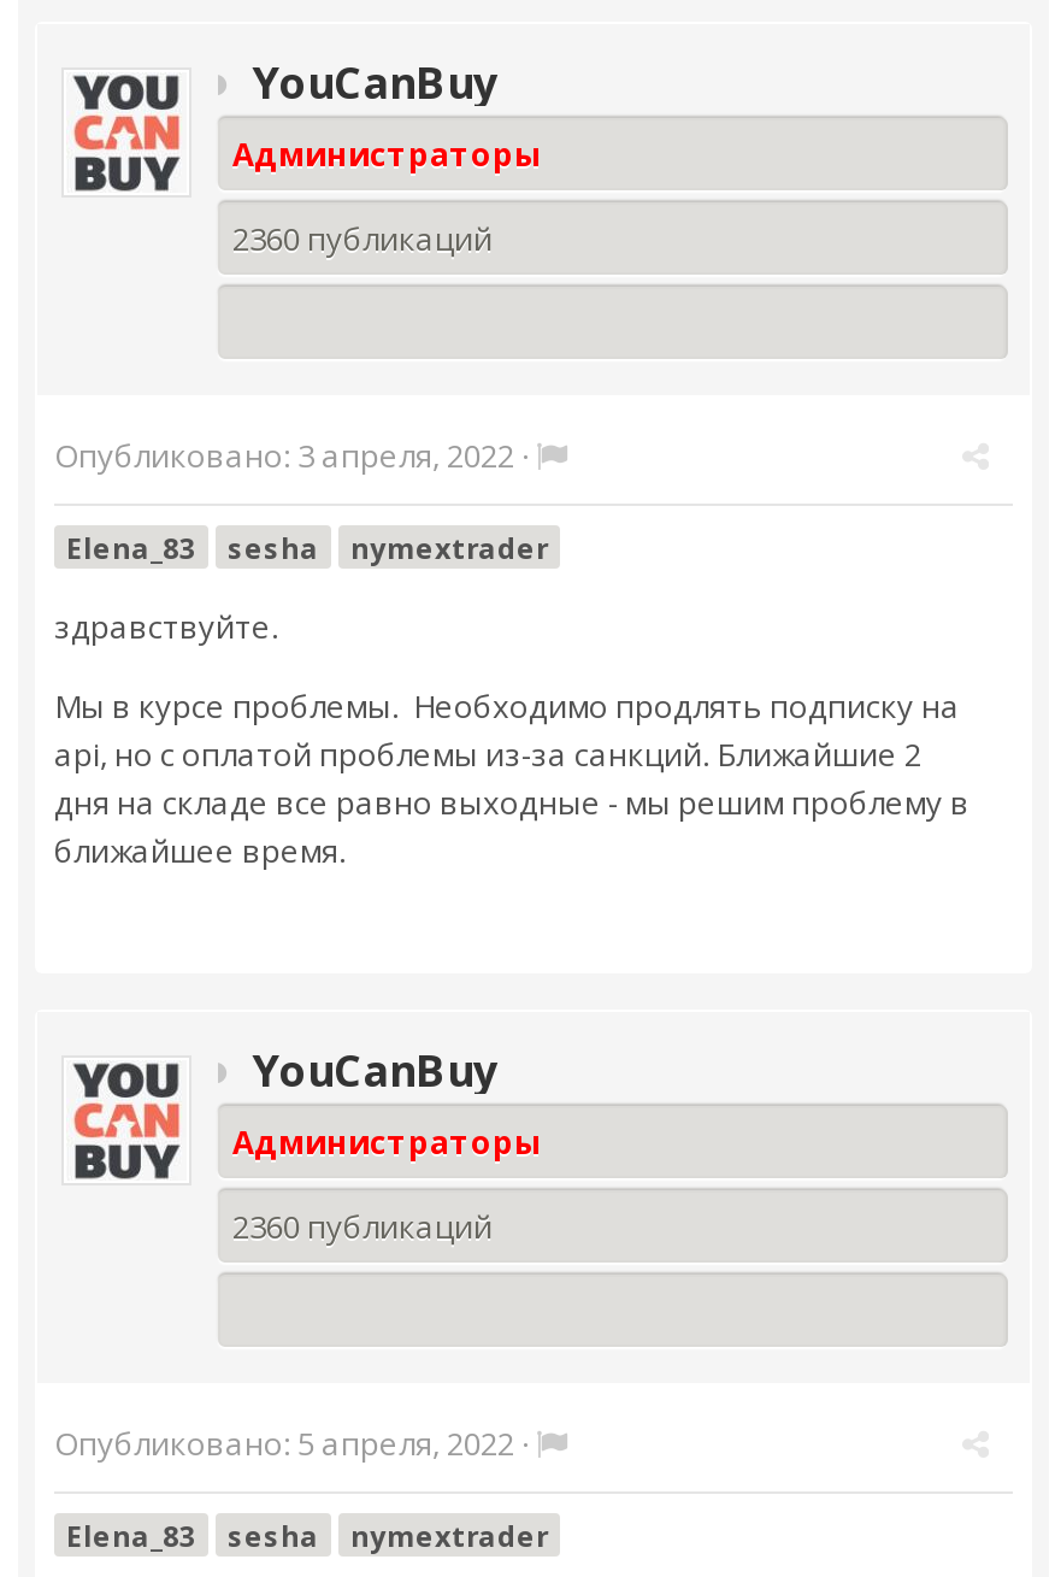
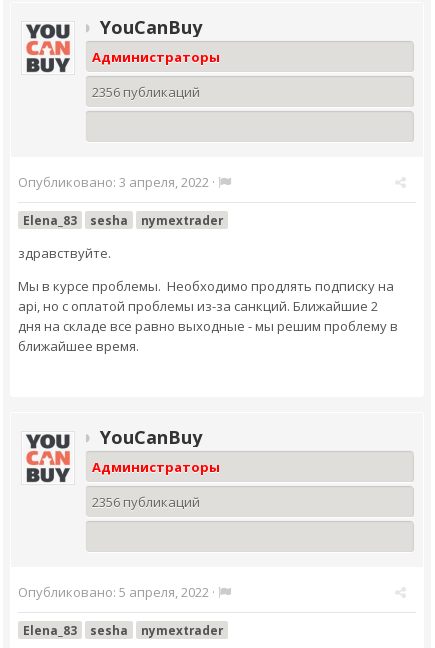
- 2360 публикаций
+ 2356 публикаций

- 2360 публикаций
+ 2356 публикаций
